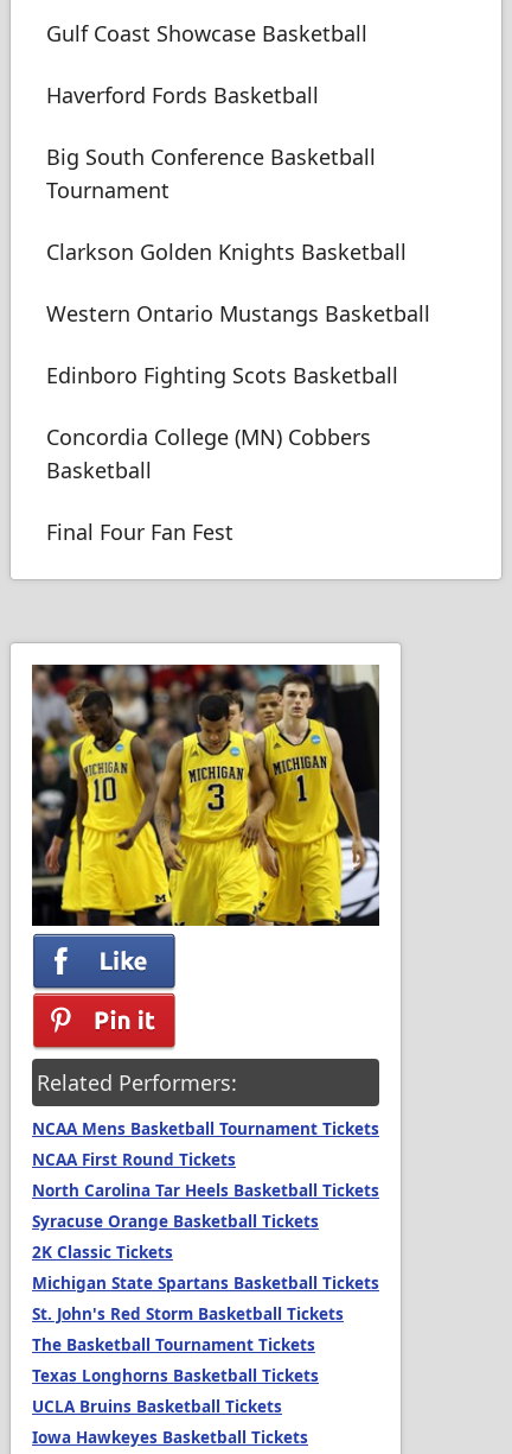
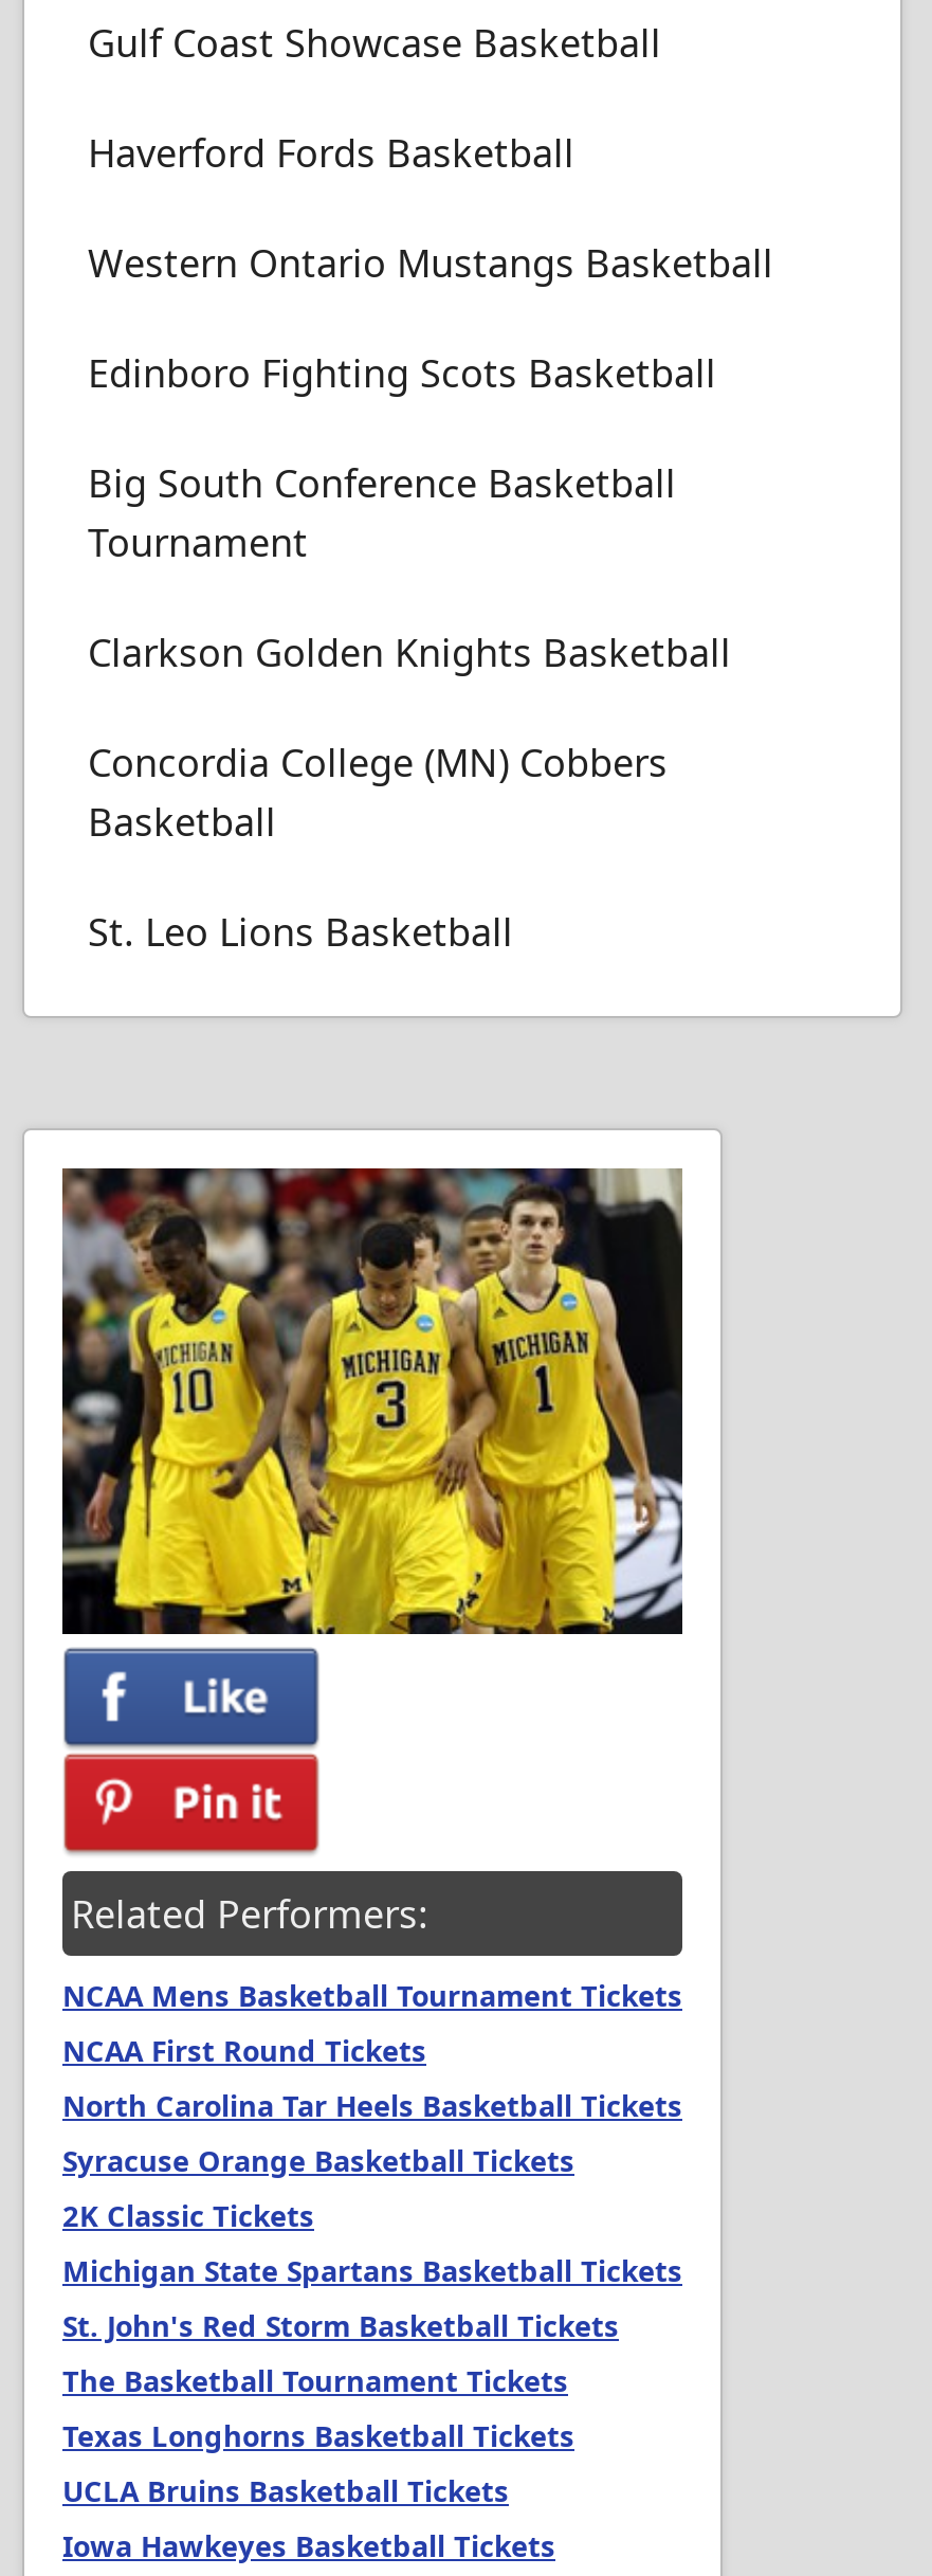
moved down: Big South Conference Basketball | Tournament | Clarkson Golden Knights Basketball

moved up: Western Ontario Mustangs Basketball | Edinboro Fighting Scots Basketball

- Final Four Fan Fest
+ St. Leo Lions Basketball
